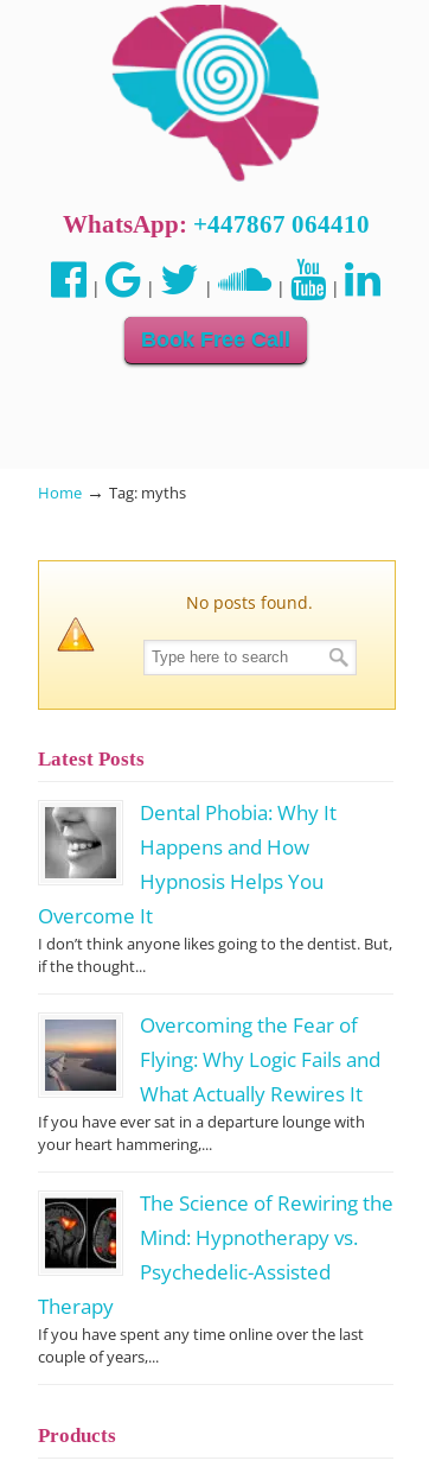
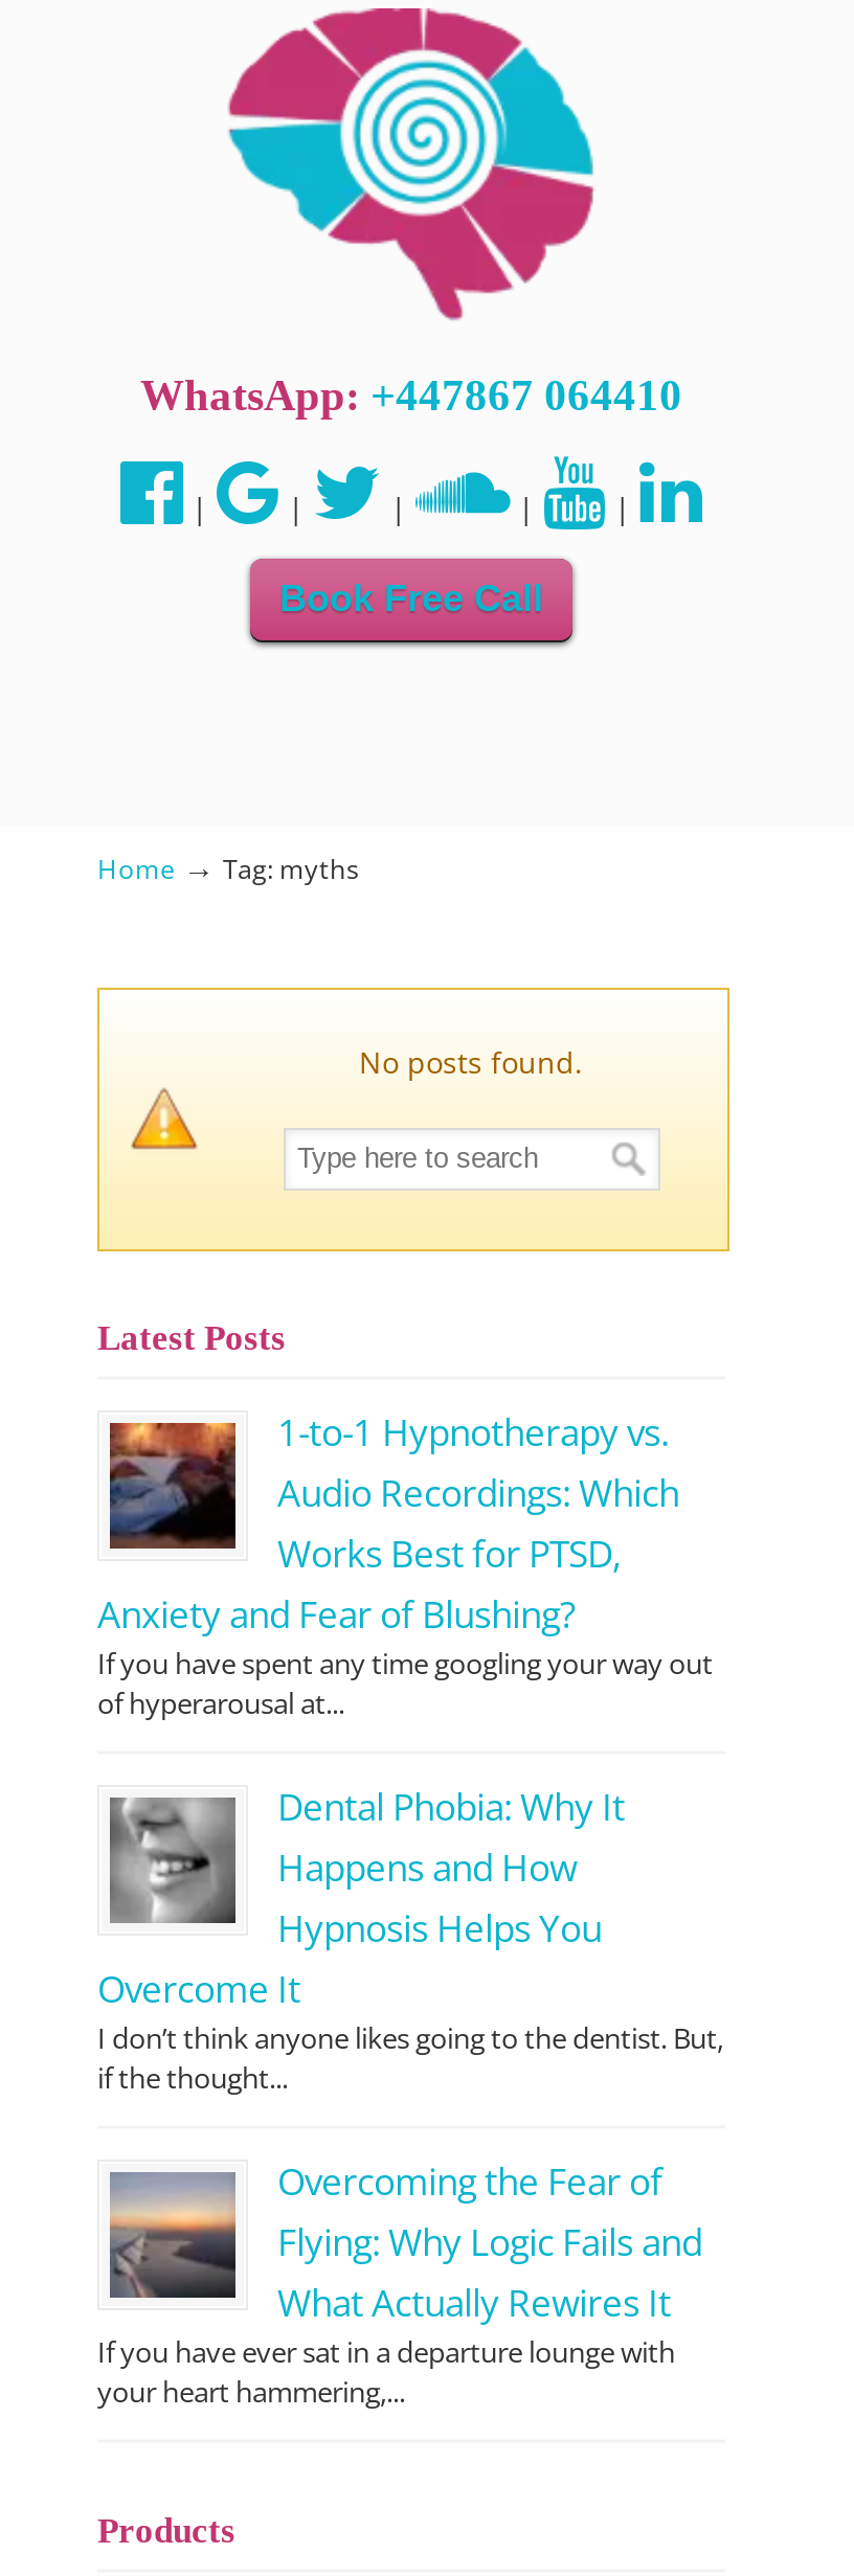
+ [image]
+ 1-to-1 Hypnotherapy vs.
+ Audio Recordings: Which
+ Works Best for PTSD,
+ Anxiety and Fear of Blushing?
+ If you have spent any time googling your way out
+ of hyperarousal at...

moved down: [image] | Dental Phobia: Why It | Happens and How | ... | If you have ever sat in a departure lounge with | your heart hammering,...

- [image]
- The Science of Rewiring the
- Mind: Hypnotherapy vs.
- Psychedelic-Assisted
- Therapy
- If you have spent any time online over the last
- couple of years,...
